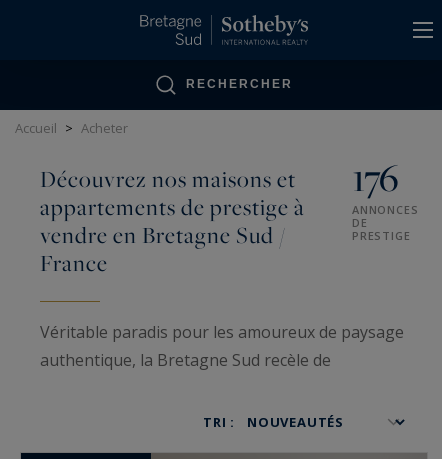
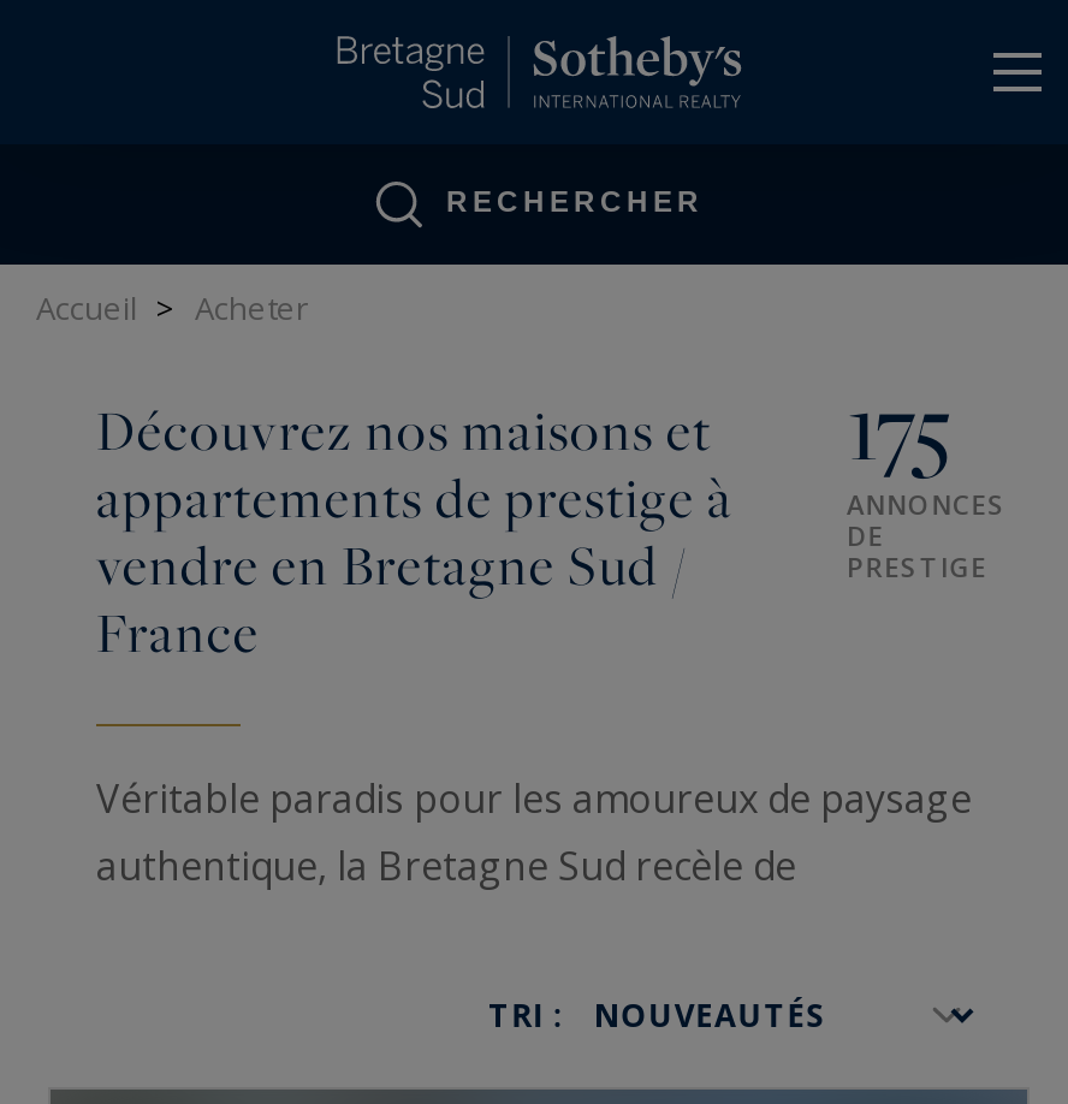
- Découvrez nos maisons et 176
+ Découvrez nos maisons et 175
